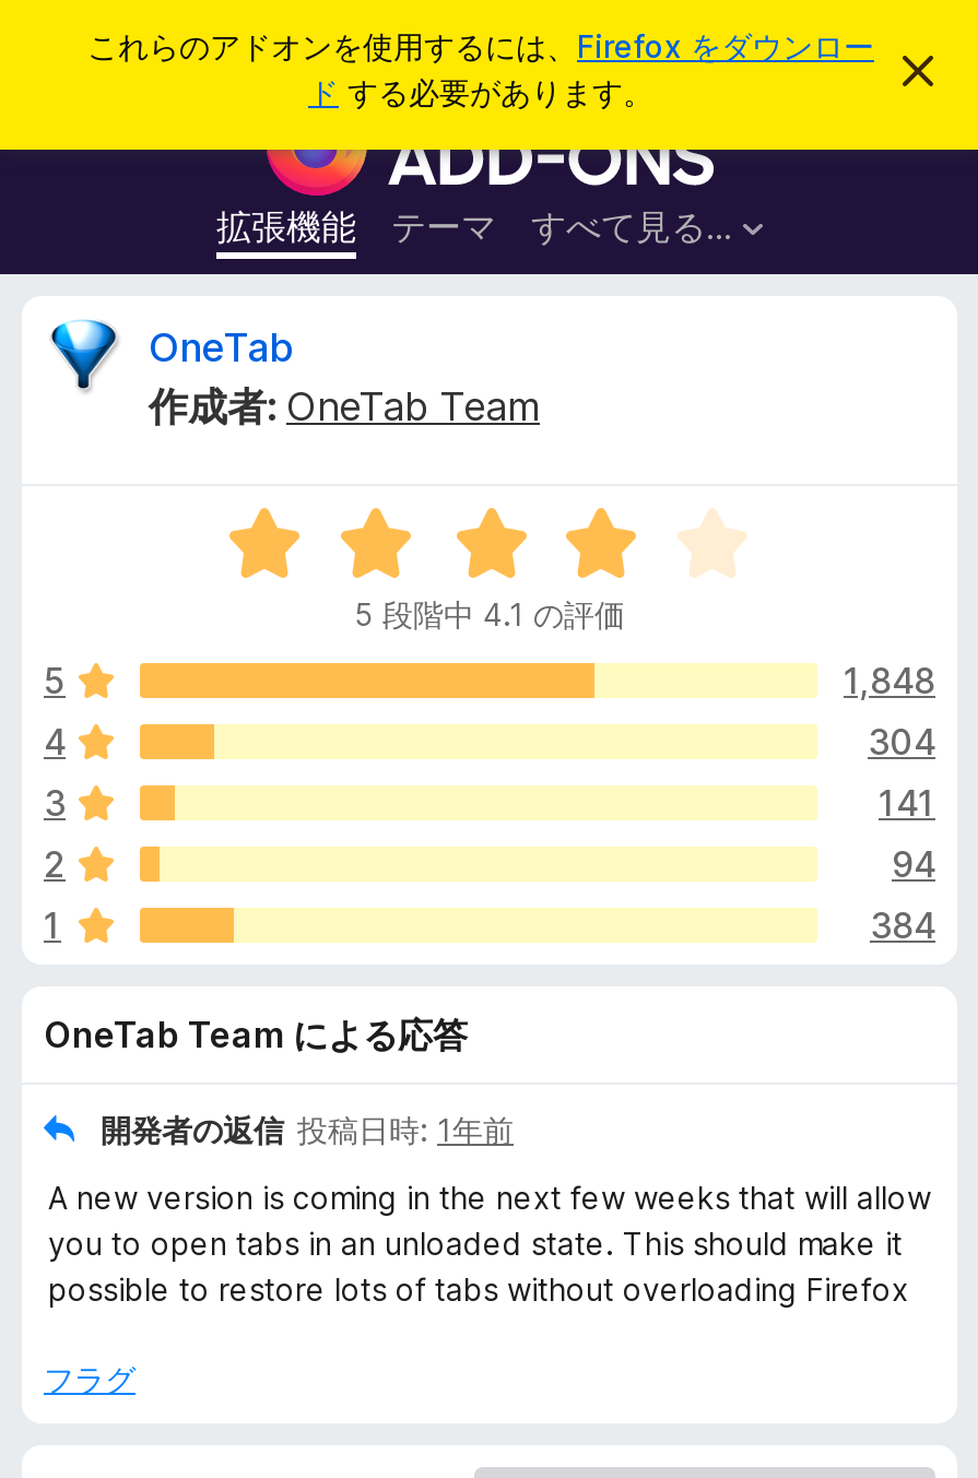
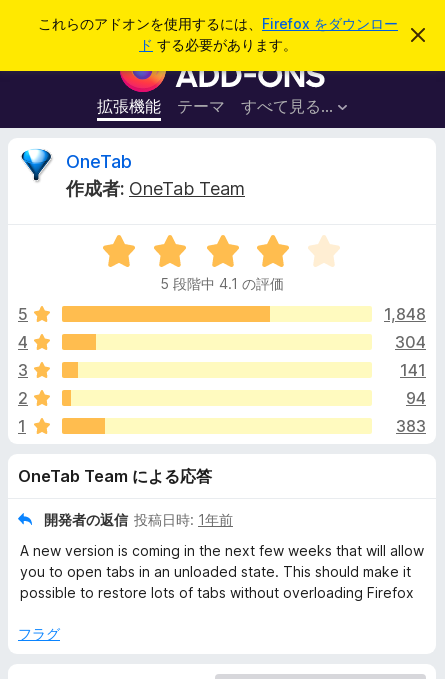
- 384
+ 383
